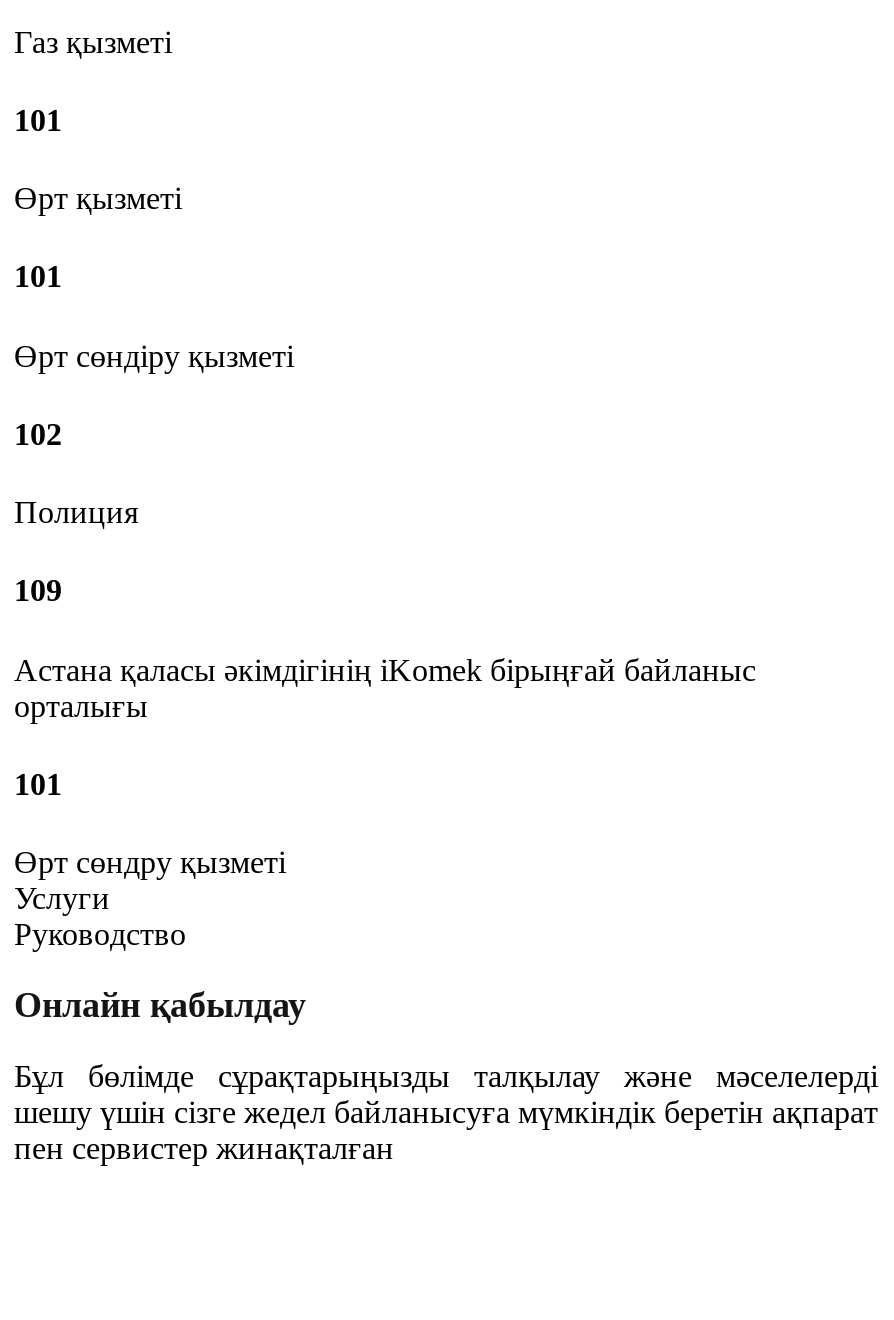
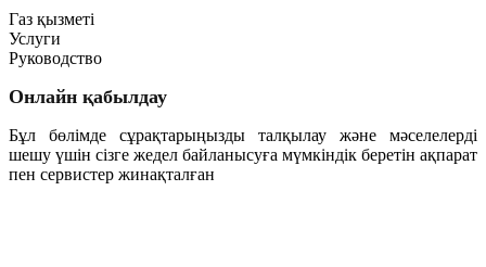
- 101
- Өрт қызметі
- 101
- Өрт сөндіру қызметі
- 102
- Полиция
- 109
- Астана қаласы әкімдігінің iKomek бірыңғай байланыс
- орталығы
- 101
- Өрт сөндру қызметі
